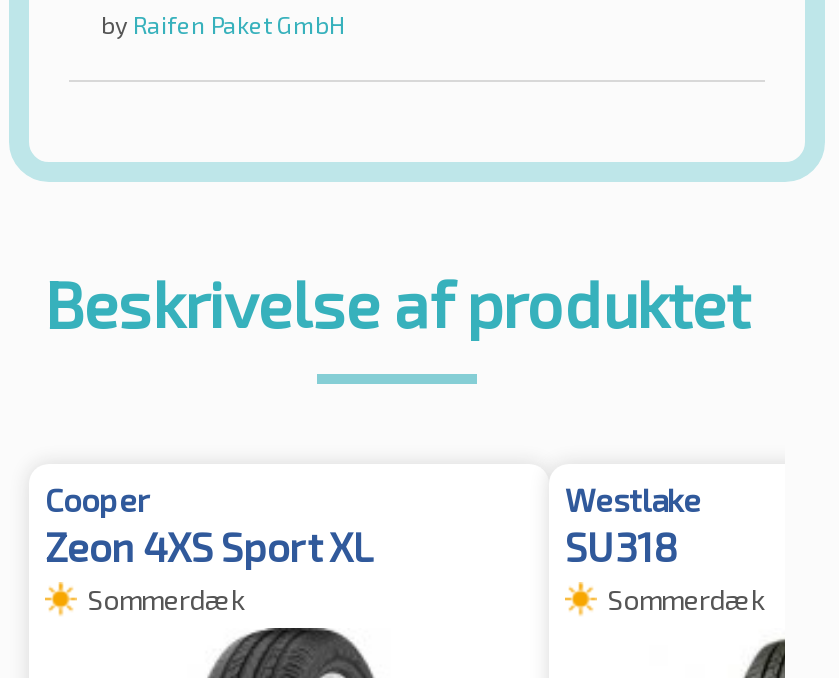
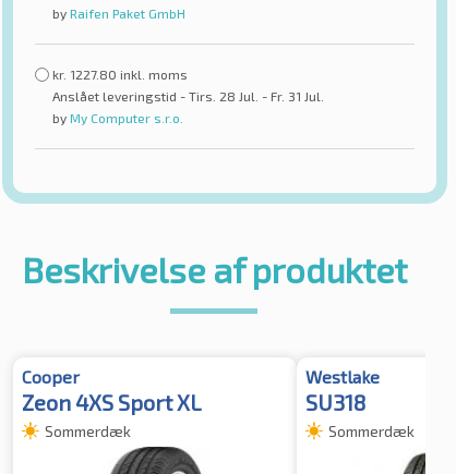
+ kr. 1227.80 inkl. moms
+ Anslået leveringstid - Tirs. 28 Jul. - Fr. 31 Jul.
+ by My Computer s.r.o.
